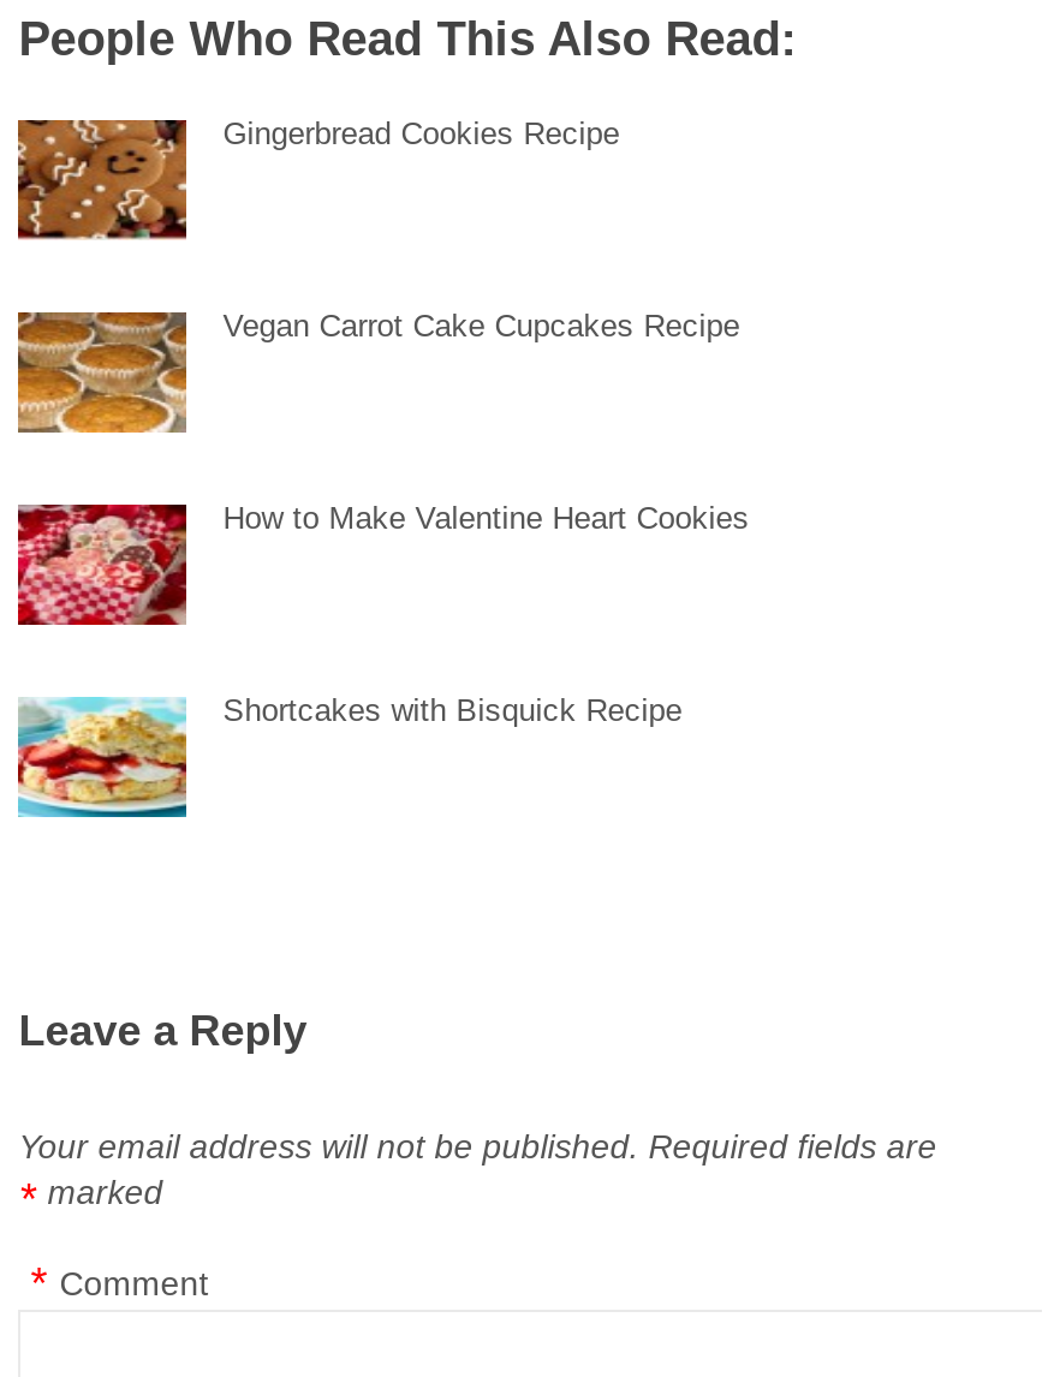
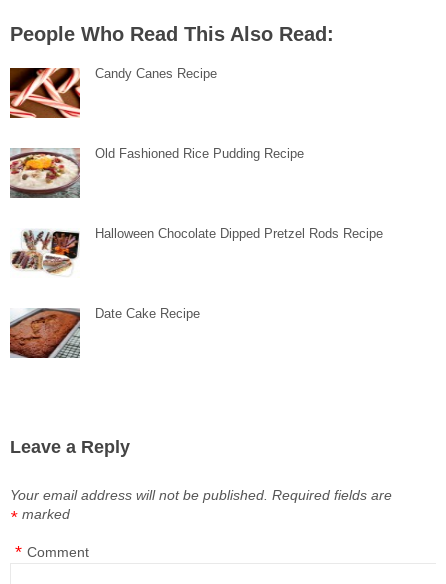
- [image]
- Gingerbread Cookies Recipe
+ [image]
+ Candy Canes Recipe

- [image]
- Vegan Carrot Cake Cupcakes Recipe
+ [image]
+ Old Fashioned Rice Pudding Recipe

- [image]
- How to Make Valentine Heart Cookies
+ [image]
+ Halloween Chocolate Dipped Pretzel Rods Recipe

- [image]
- Shortcakes with Bisquick Recipe
+ [image]
+ Date Cake Recipe
